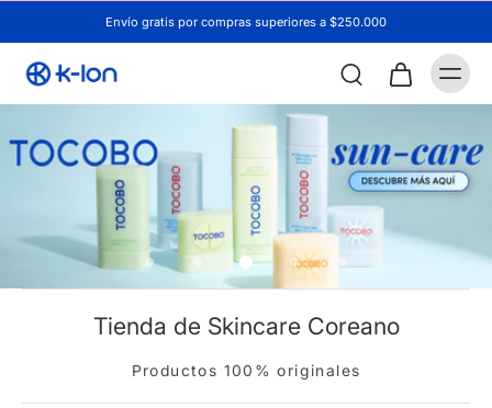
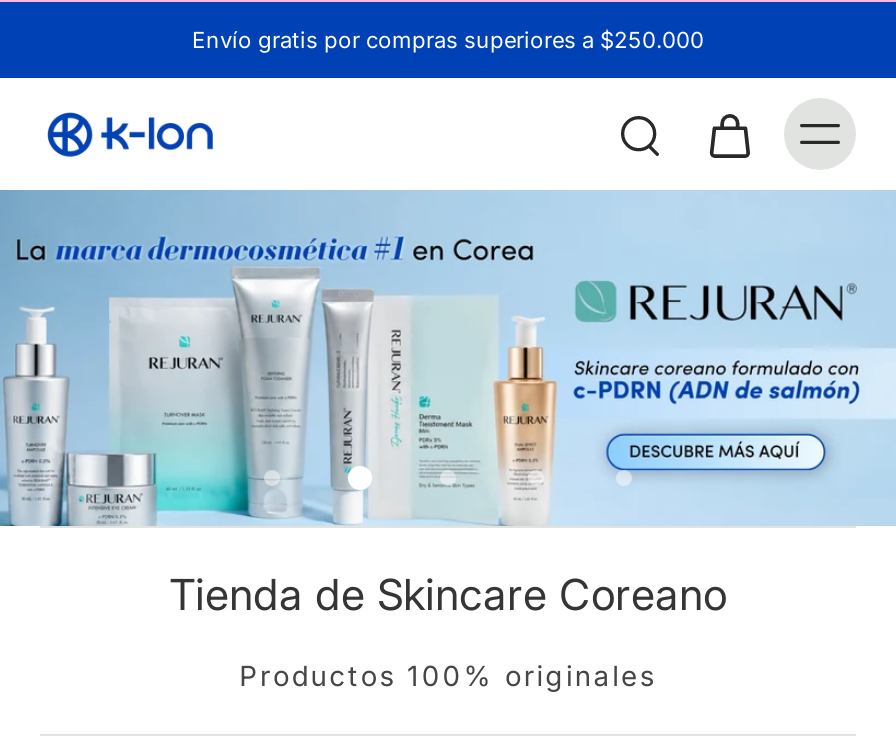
- [image]
+ [image]
